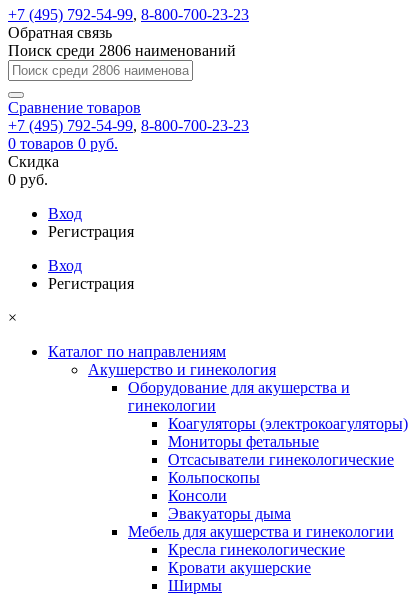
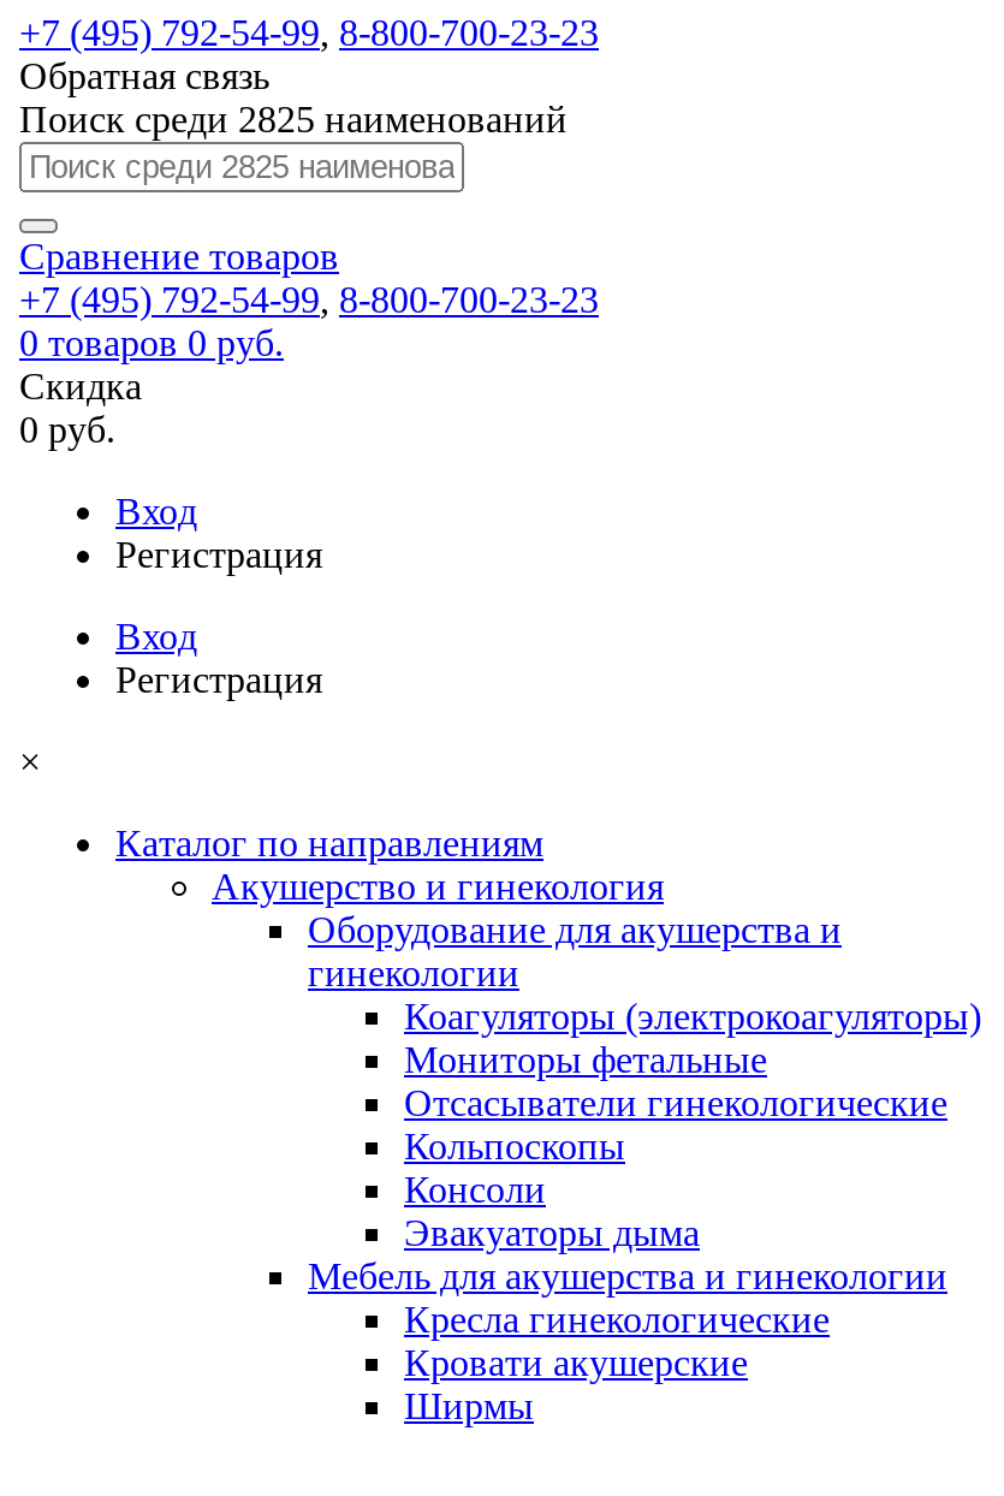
- Поиск среди 2806 наименований
+ Поиск среди 2825 наименований
